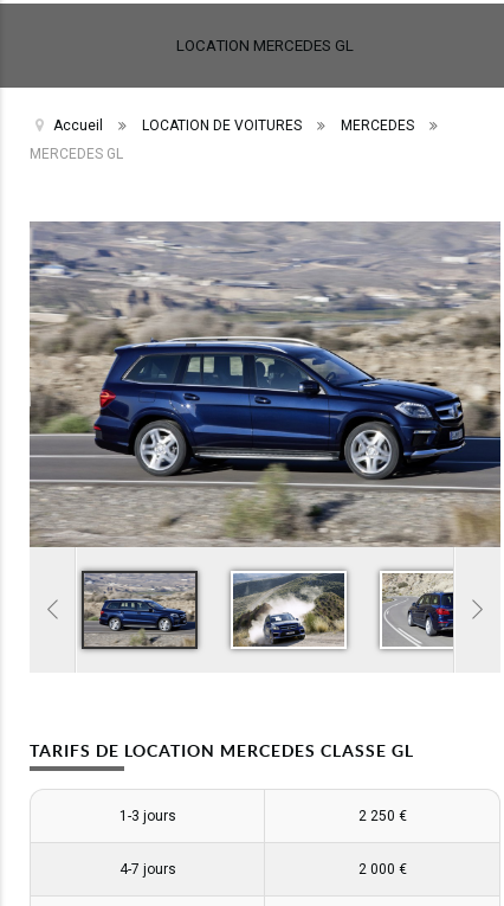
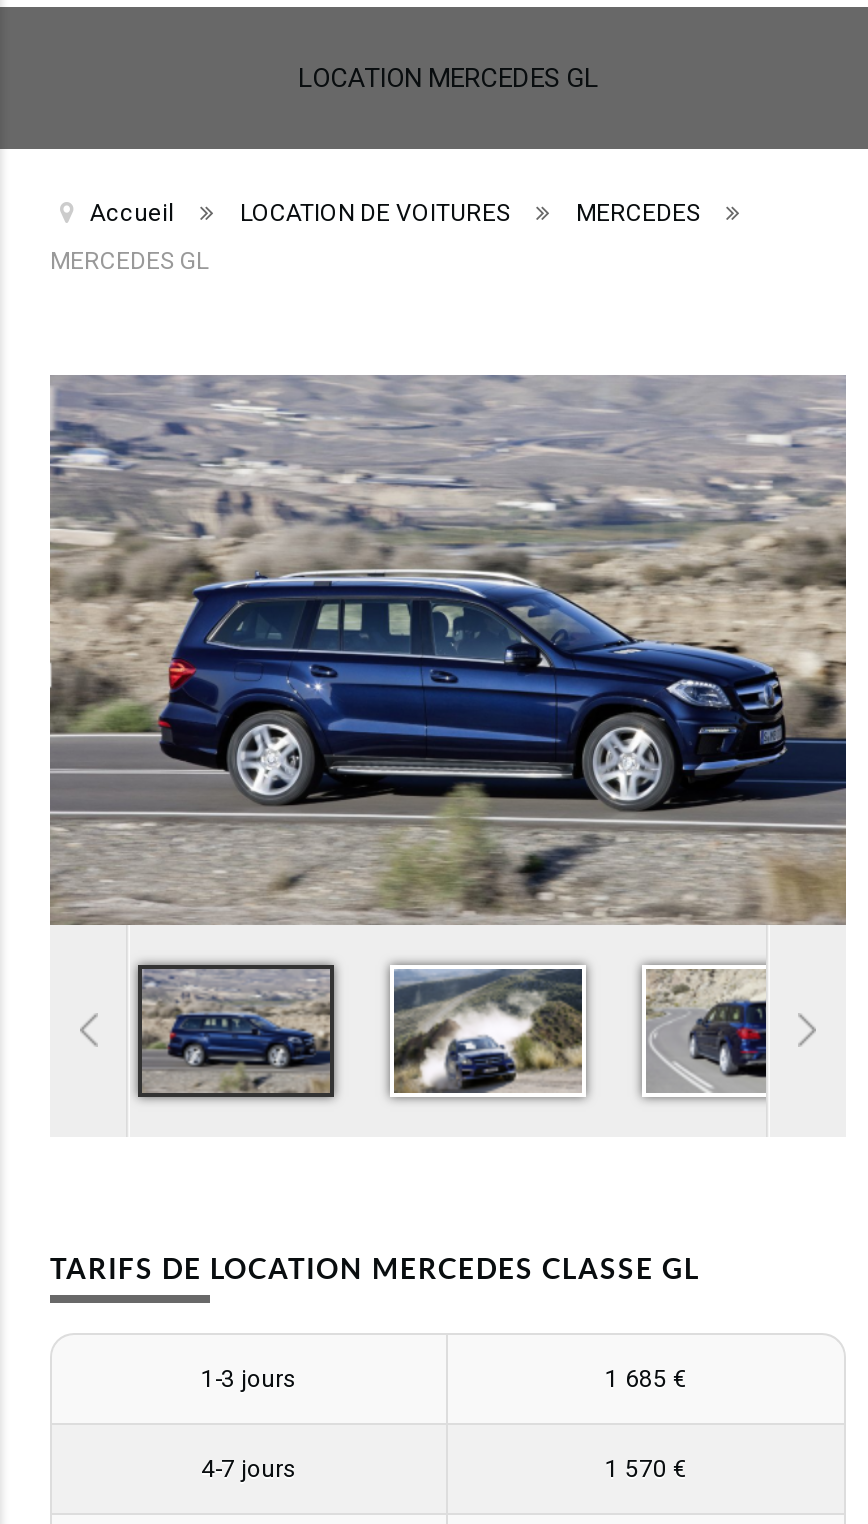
- 2 250 €
+ 1 685 €

- 2 000 €
+ 1 570 €
